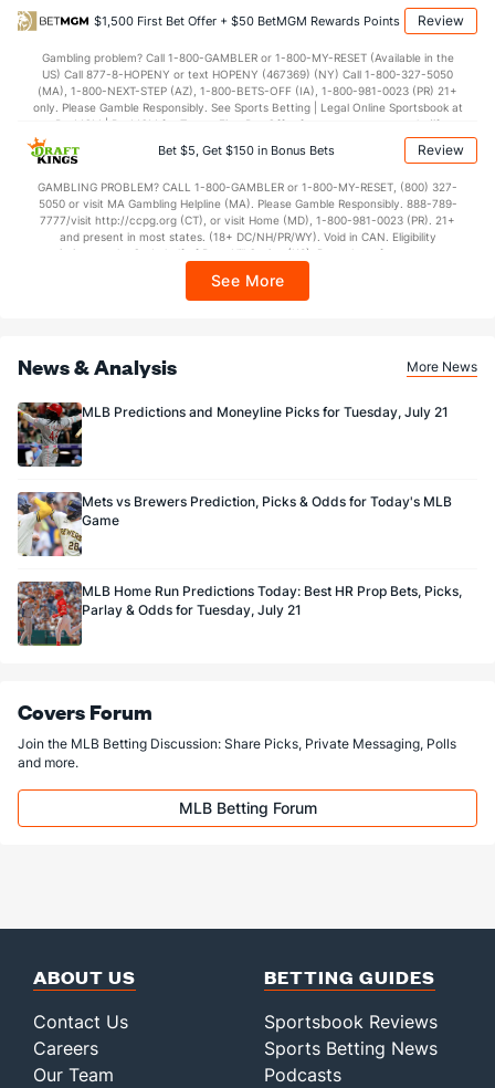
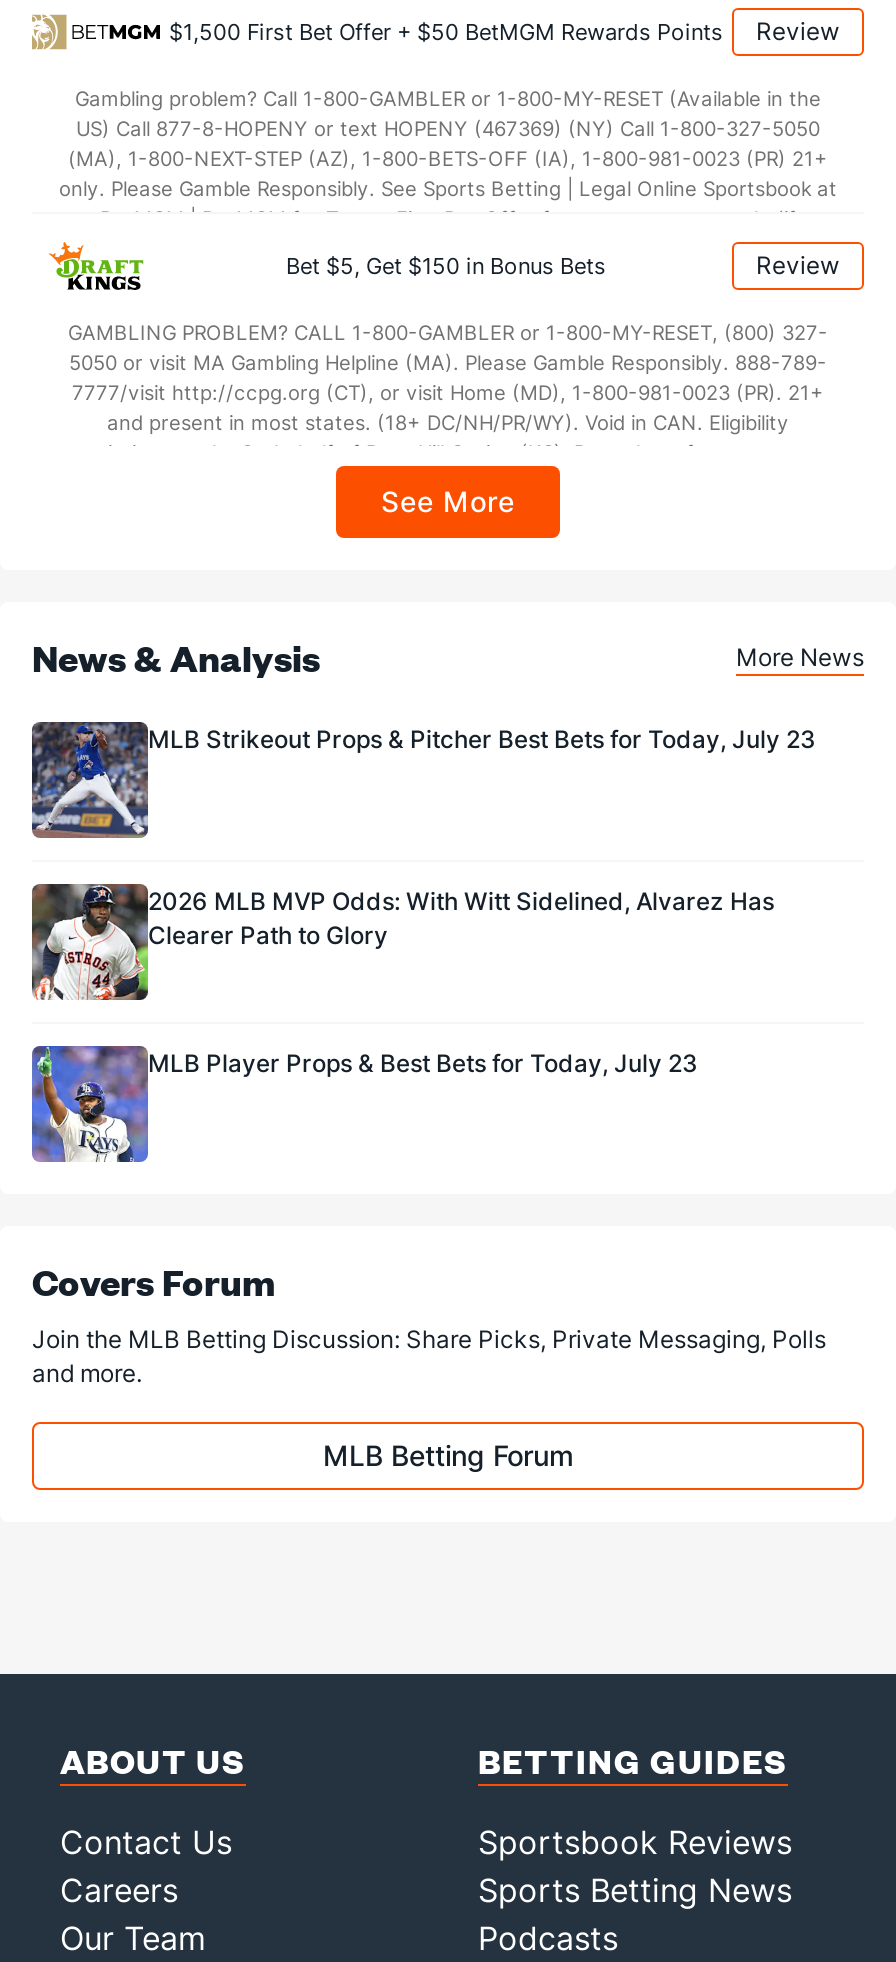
- [image]
- MLB Predictions and Moneyline Picks for Tuesday, July 21
+ [image]
+ MLB Strikeout Props & Pitcher Best Bets for Today, July 23

- [image]
- Mets vs Brewers Prediction, Picks & Odds for Today's MLB
- Game
+ [image]
+ 2026 MLB MVP Odds: With Witt Sidelined, Alvarez Has
+ Clearer Path to Glory

- [image]
- MLB Home Run Predictions Today: Best HR Prop Bets, Picks,
- Parlay & Odds for Tuesday, July 21
+ [image]
+ MLB Player Props & Best Bets for Today, July 23
